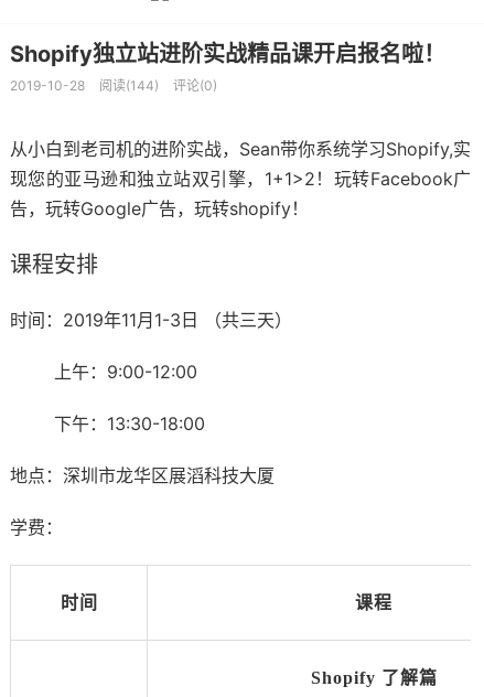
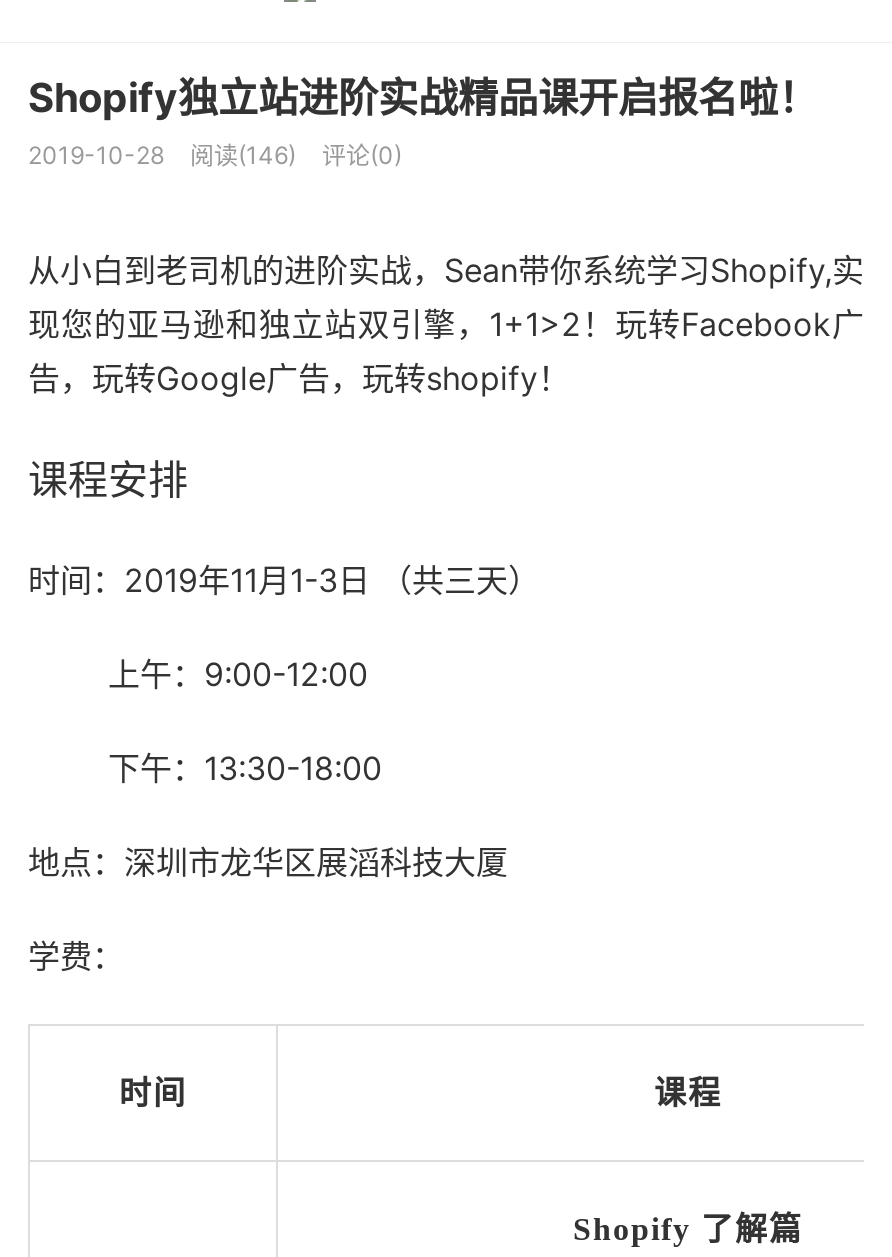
- 2019-10-28 阅读(144) 评论(0)
+ 2019-10-28 阅读(146) 评论(0)
